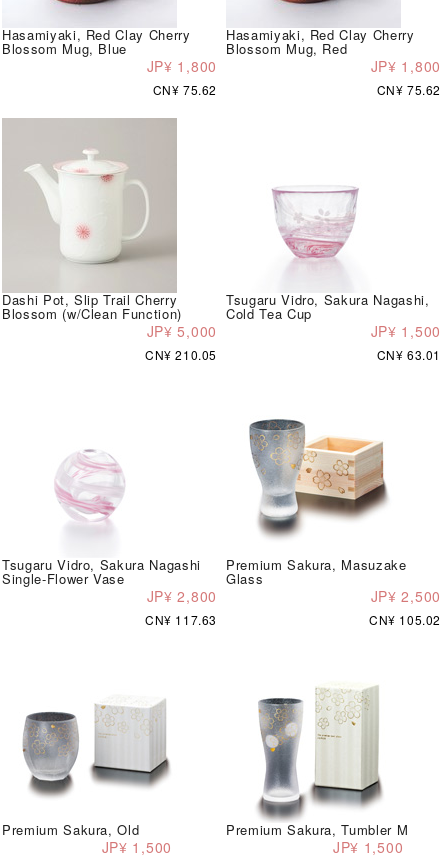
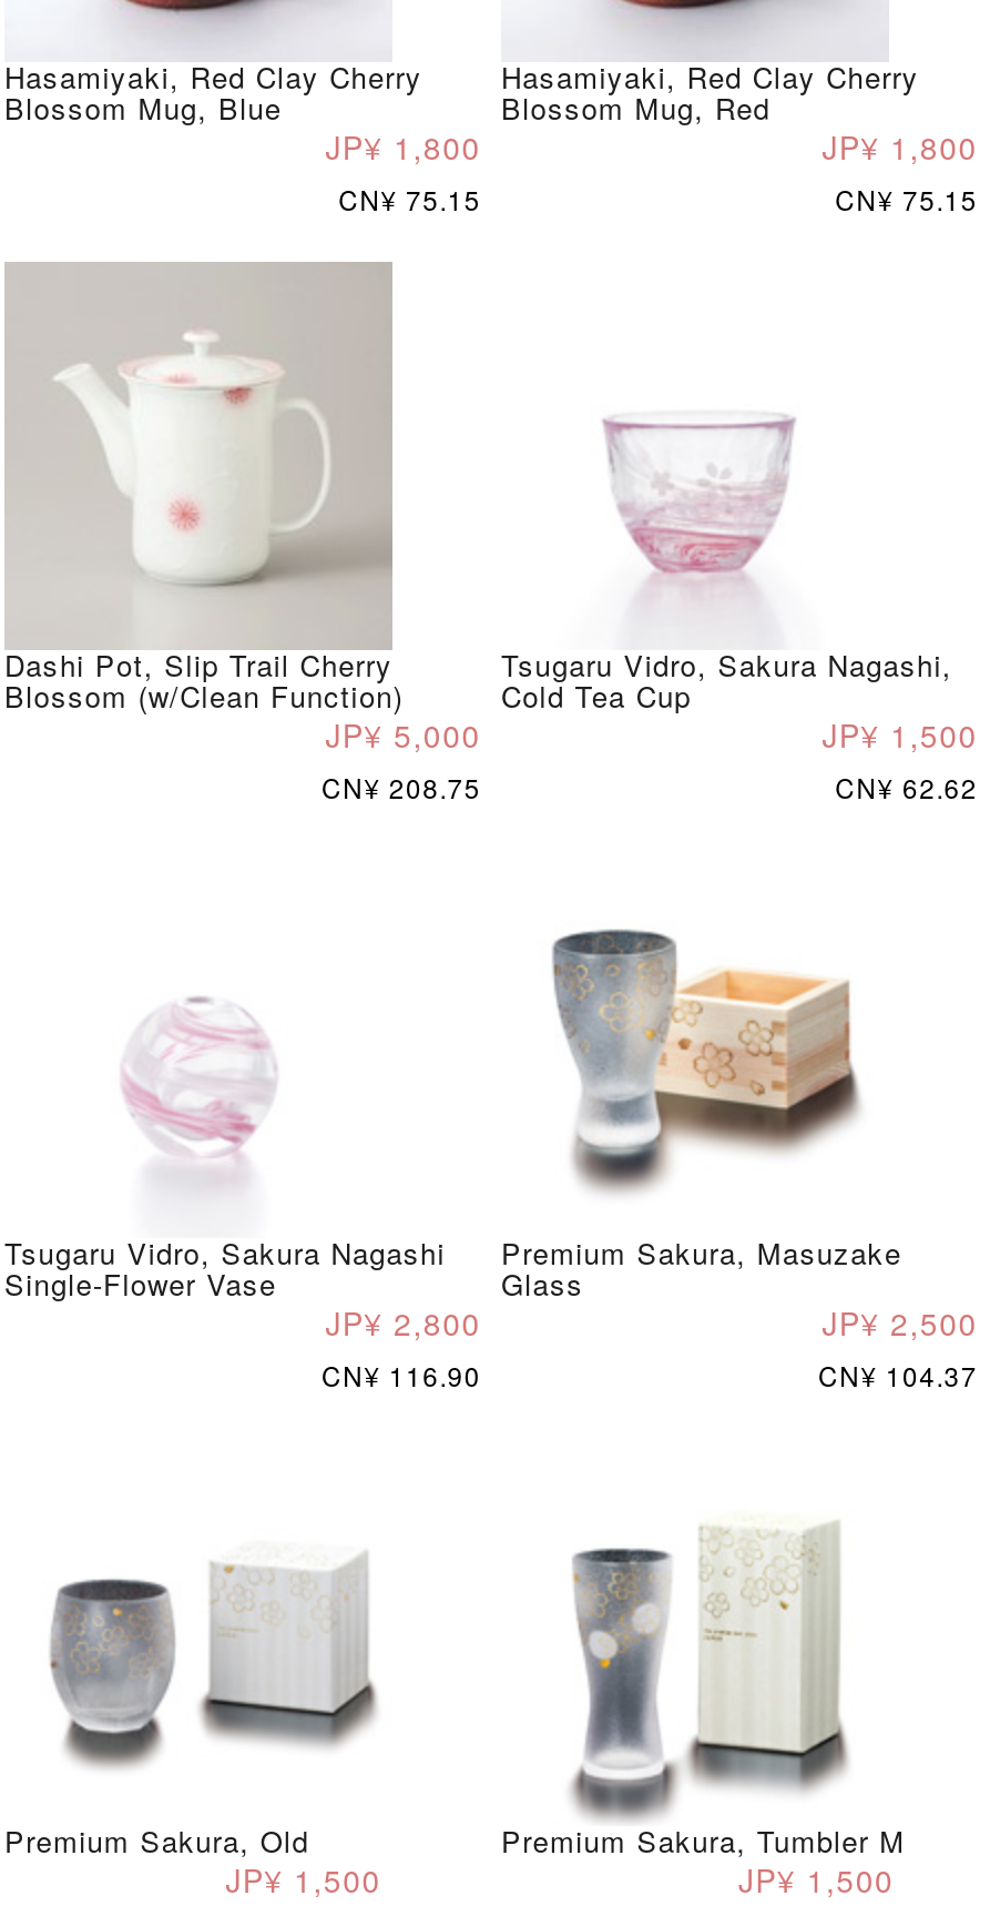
- CN¥ 75.62
+ CN¥ 75.15

- CN¥ 75.62
+ CN¥ 75.15

- CN¥ 210.05
+ CN¥ 208.75

- CN¥ 63.01
+ CN¥ 62.62

- CN¥ 117.63
+ CN¥ 116.90

- CN¥ 105.02
+ CN¥ 104.37
